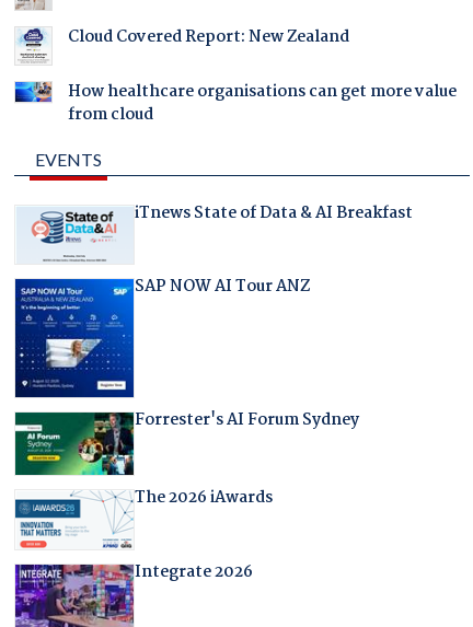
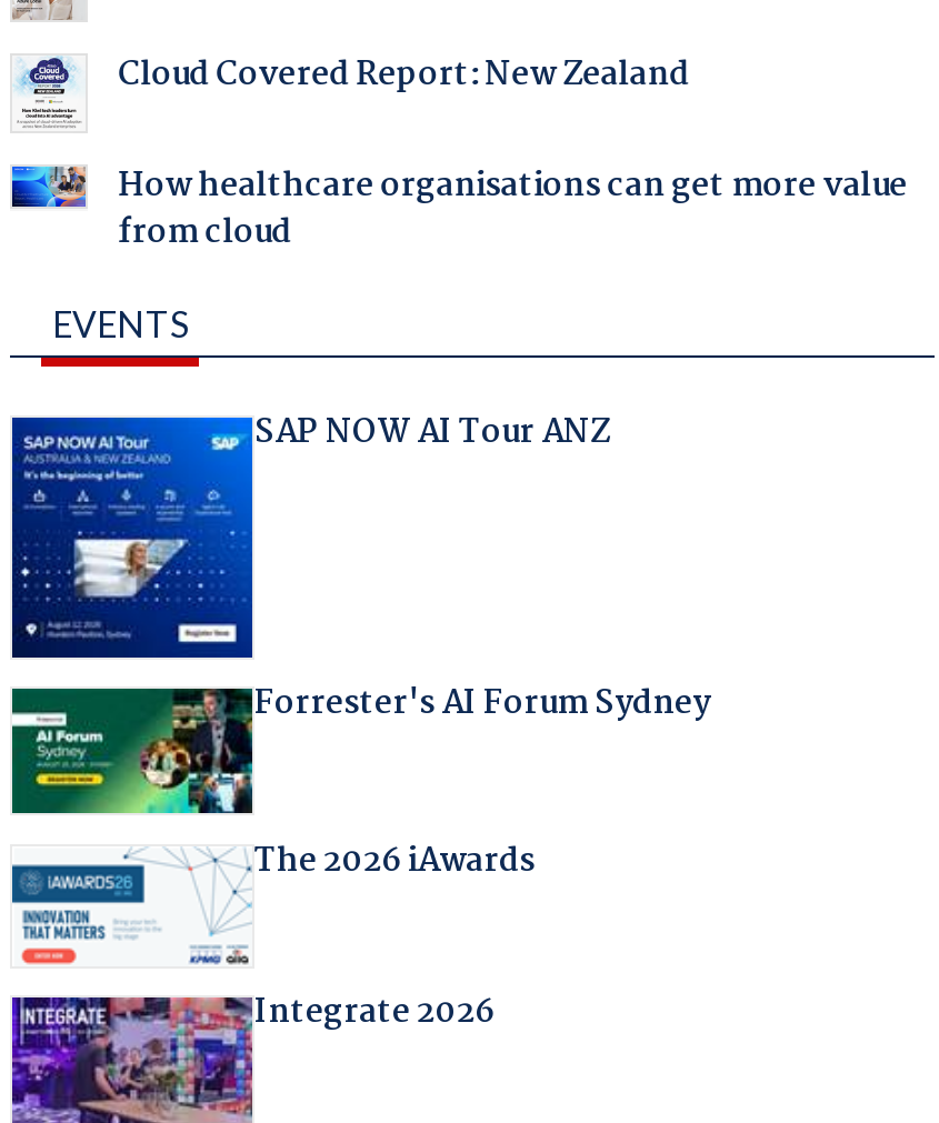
- [image]
- iTnews State of Data & AI Breakfast
